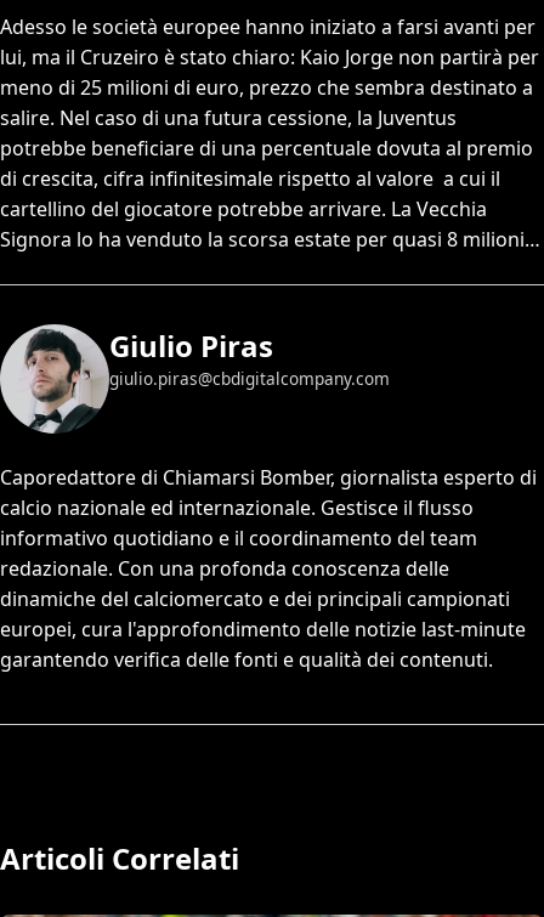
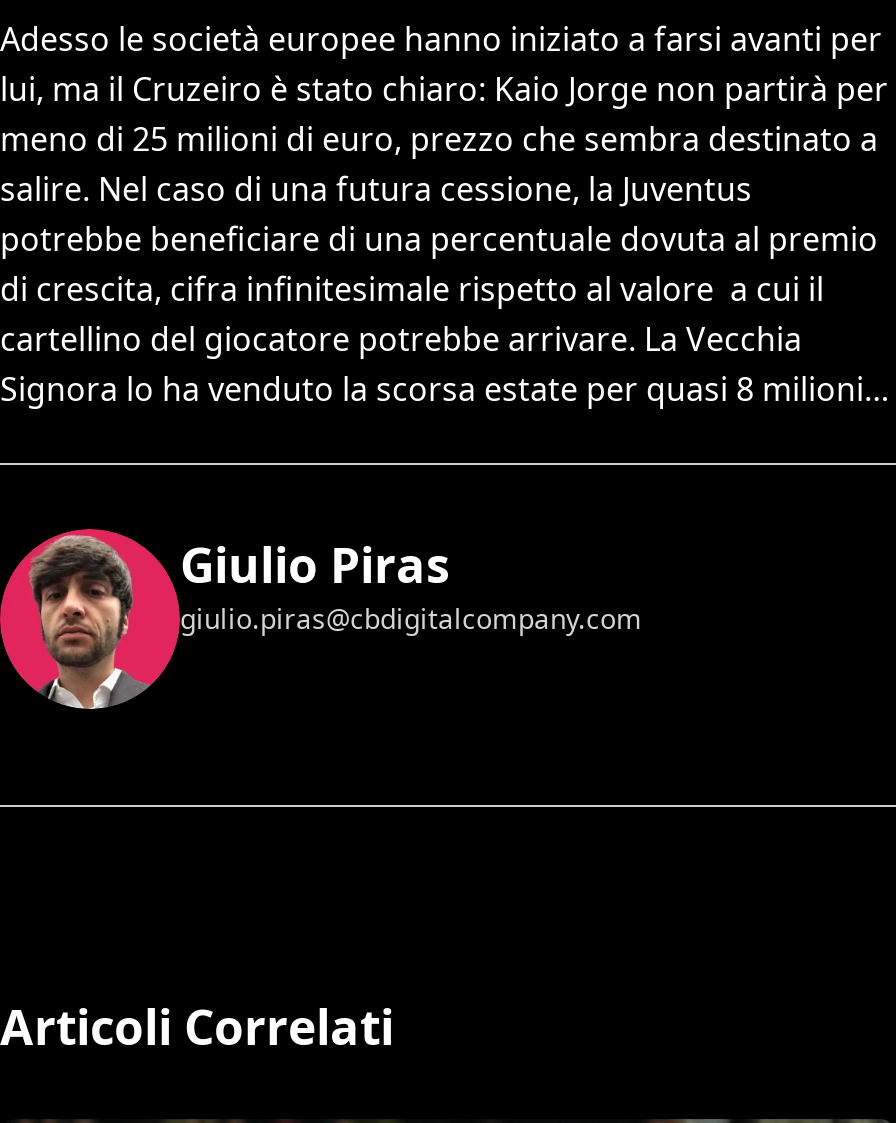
- [image]
+ [image]

- Caporedattore di Chiamarsi Bomber, giornalista esperto di
- calcio nazionale ed internazionale. Gestisce il flusso
- informativo quotidiano e il coordinamento del team
- redazionale. Con una profonda conoscenza delle
- dinamiche del calciomercato e dei principali campionati
- europei, cura l'approfondimento delle notizie last-minute
- garantendo verifica delle fonti e qualità dei contenuti.
